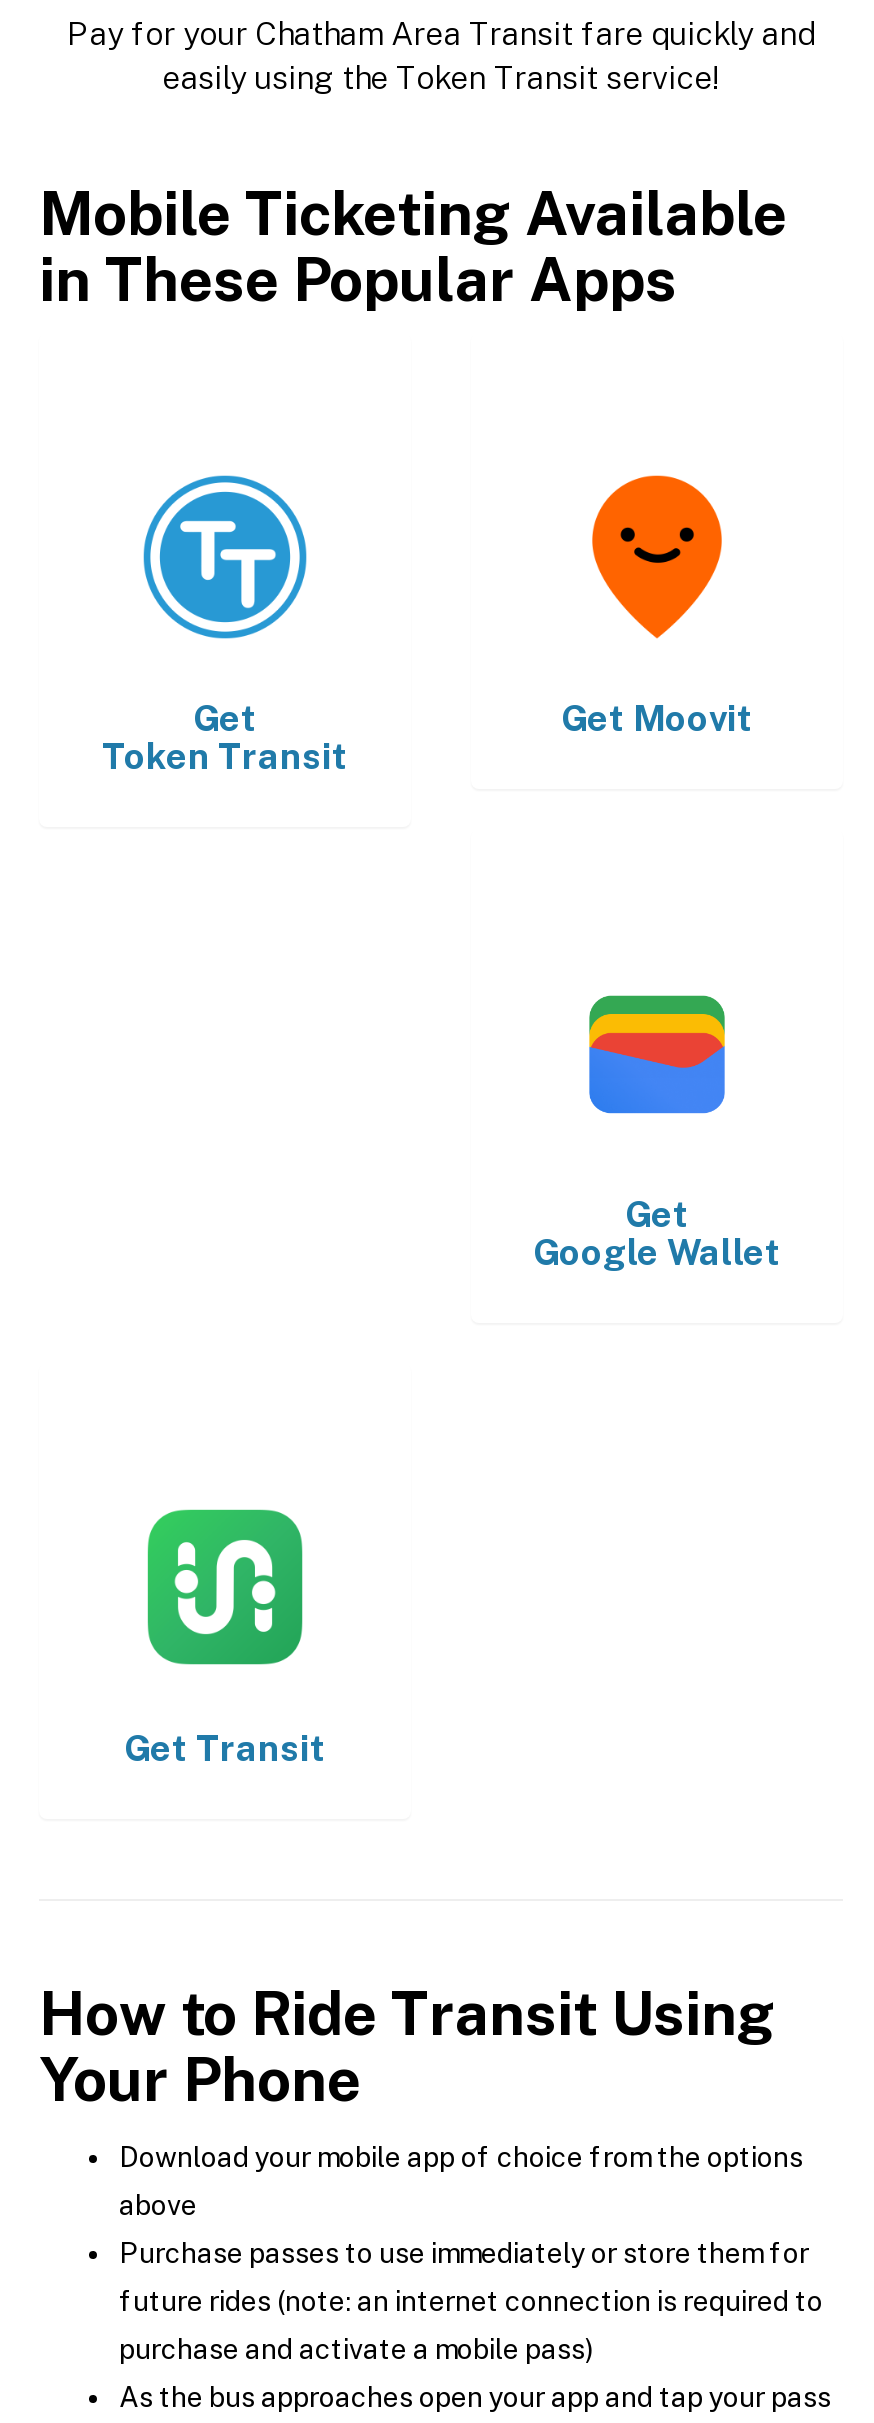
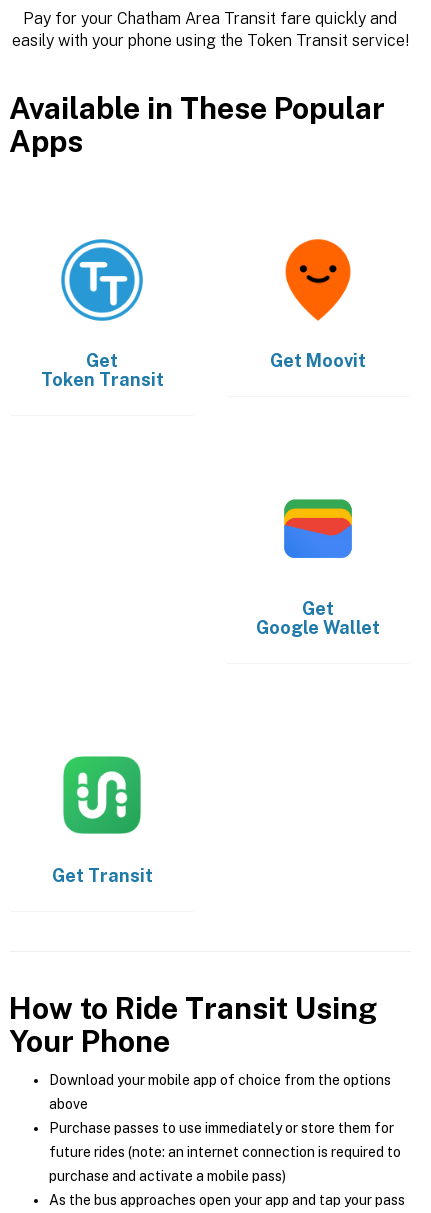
- easily using the Token Transit service!
+ easily with your phone using the Token Transit service!

- Mobile Ticketing Available
- in These Popular Apps
+ Available in These Popular
+ Apps
